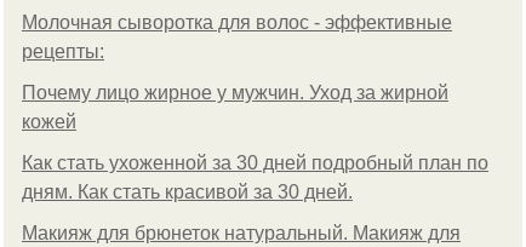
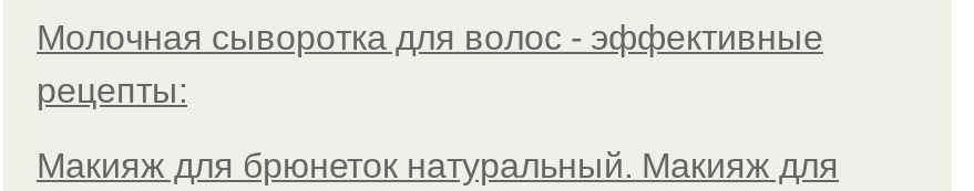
- Почему лицо жирное у мужчин. Уход за жирной
- кожей
- Как стать ухоженной за 30 дней подробный план по
- дням. Как стать красивой за 30 дней.
